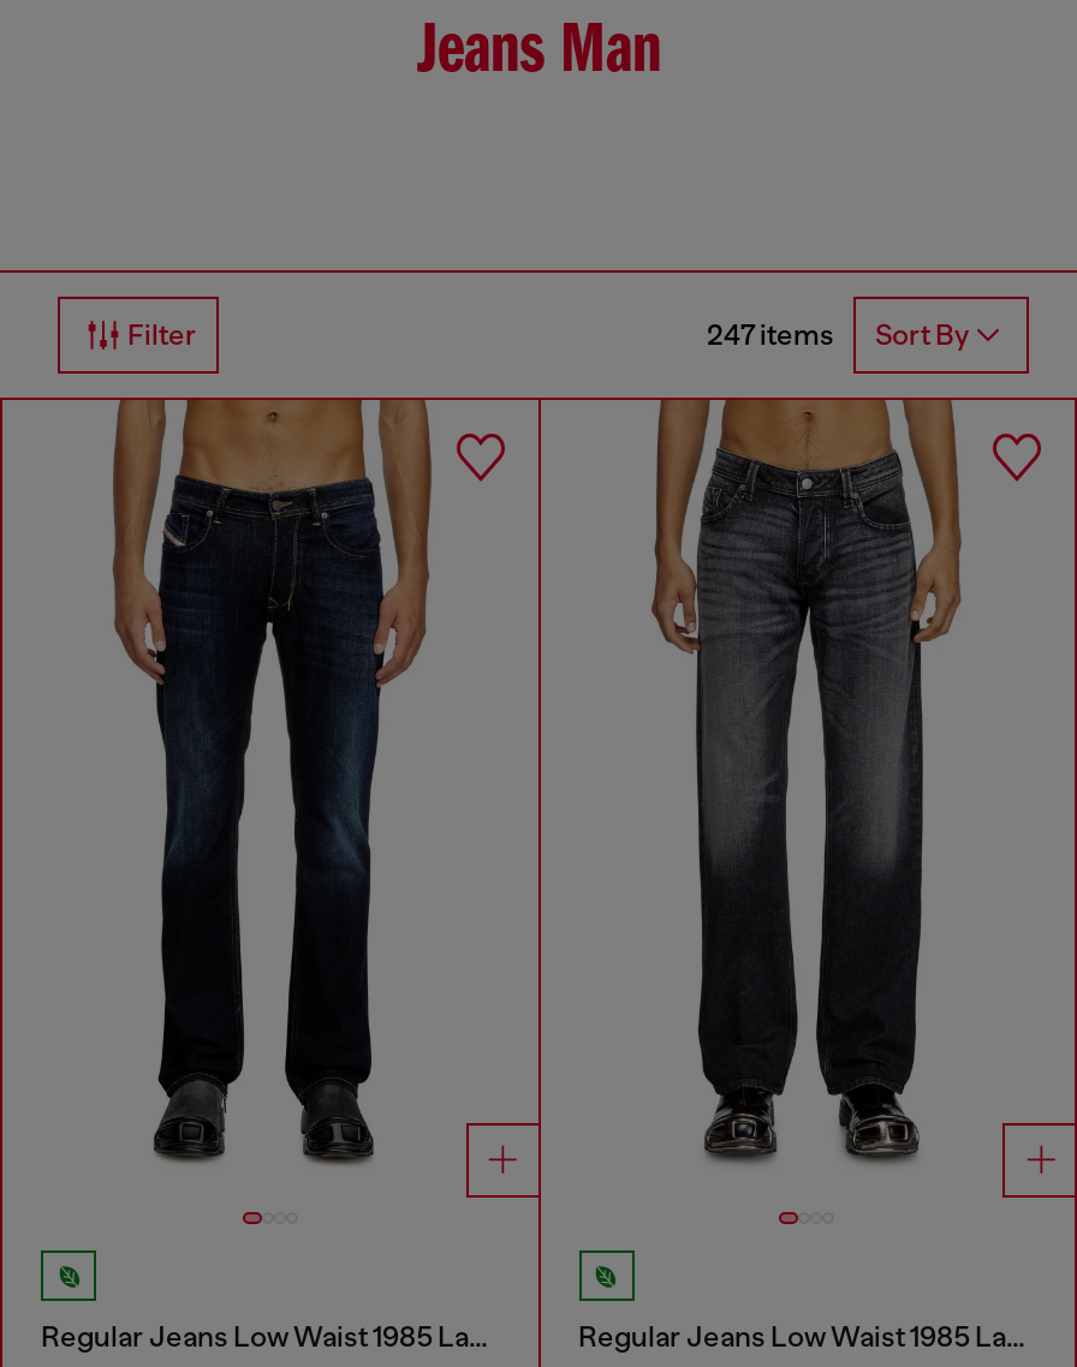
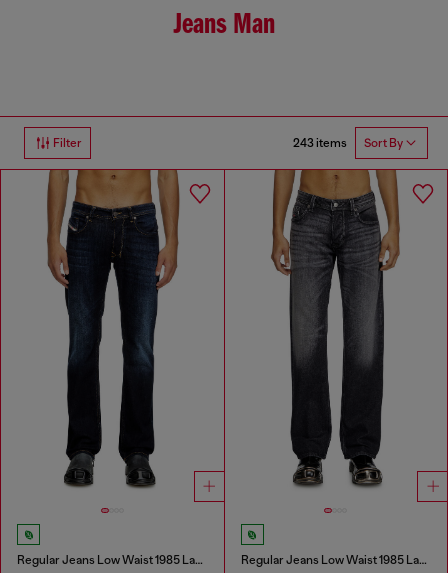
- 247 items Sort By
+ 243 items Sort By
